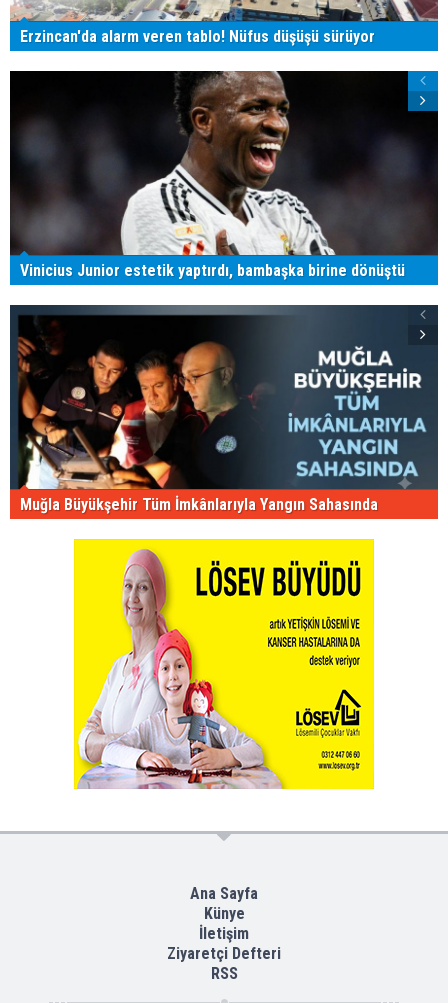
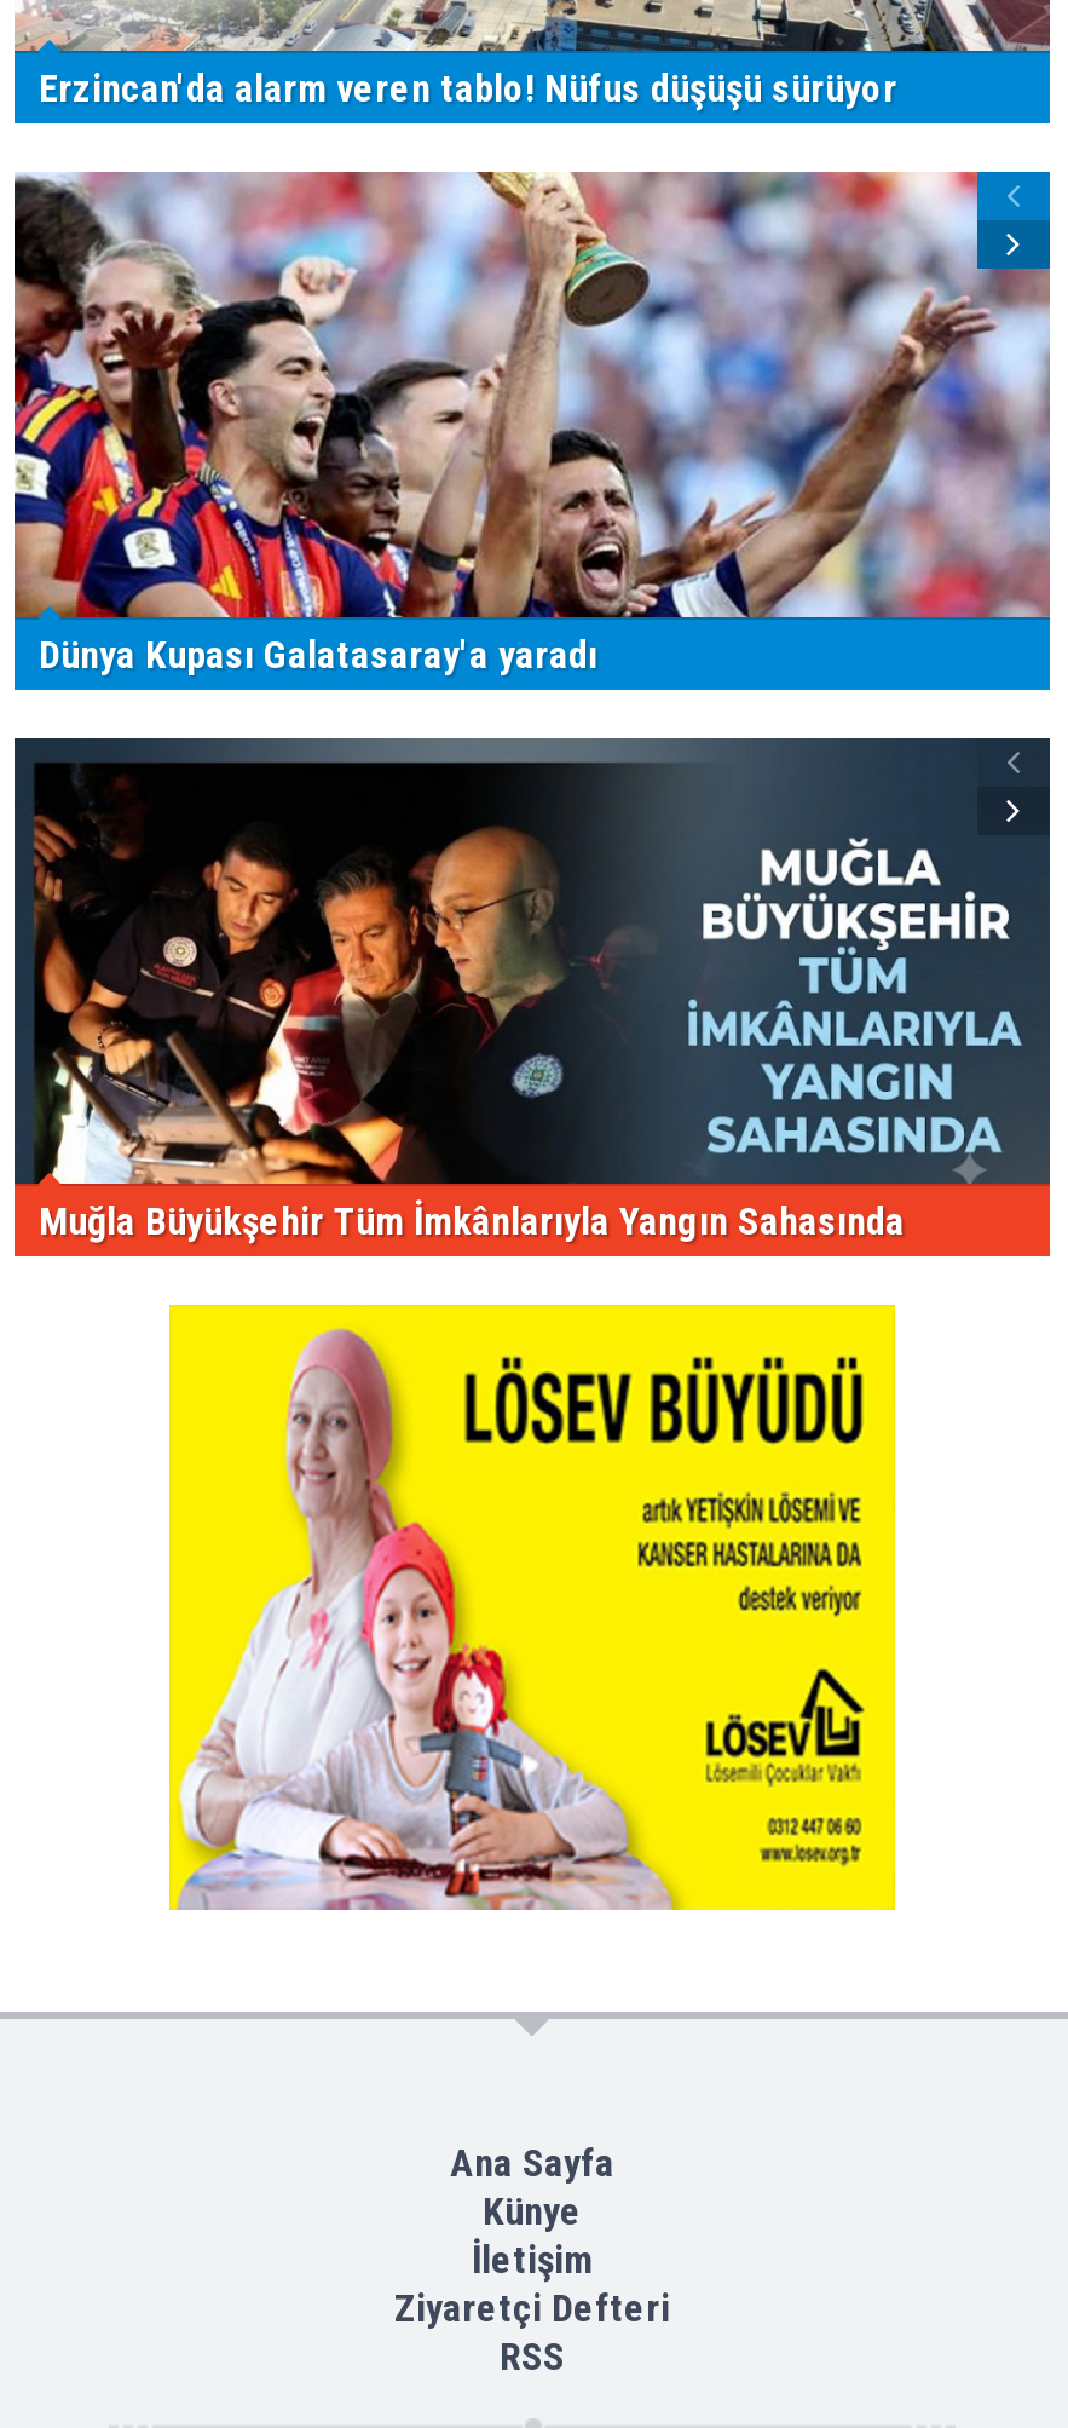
- [image]
- Vinicius Junior estetik yaptırdı, bambaşka birine dönüştü
+ [image]
+ Dünya Kupası Galatasaray'a yaradı
